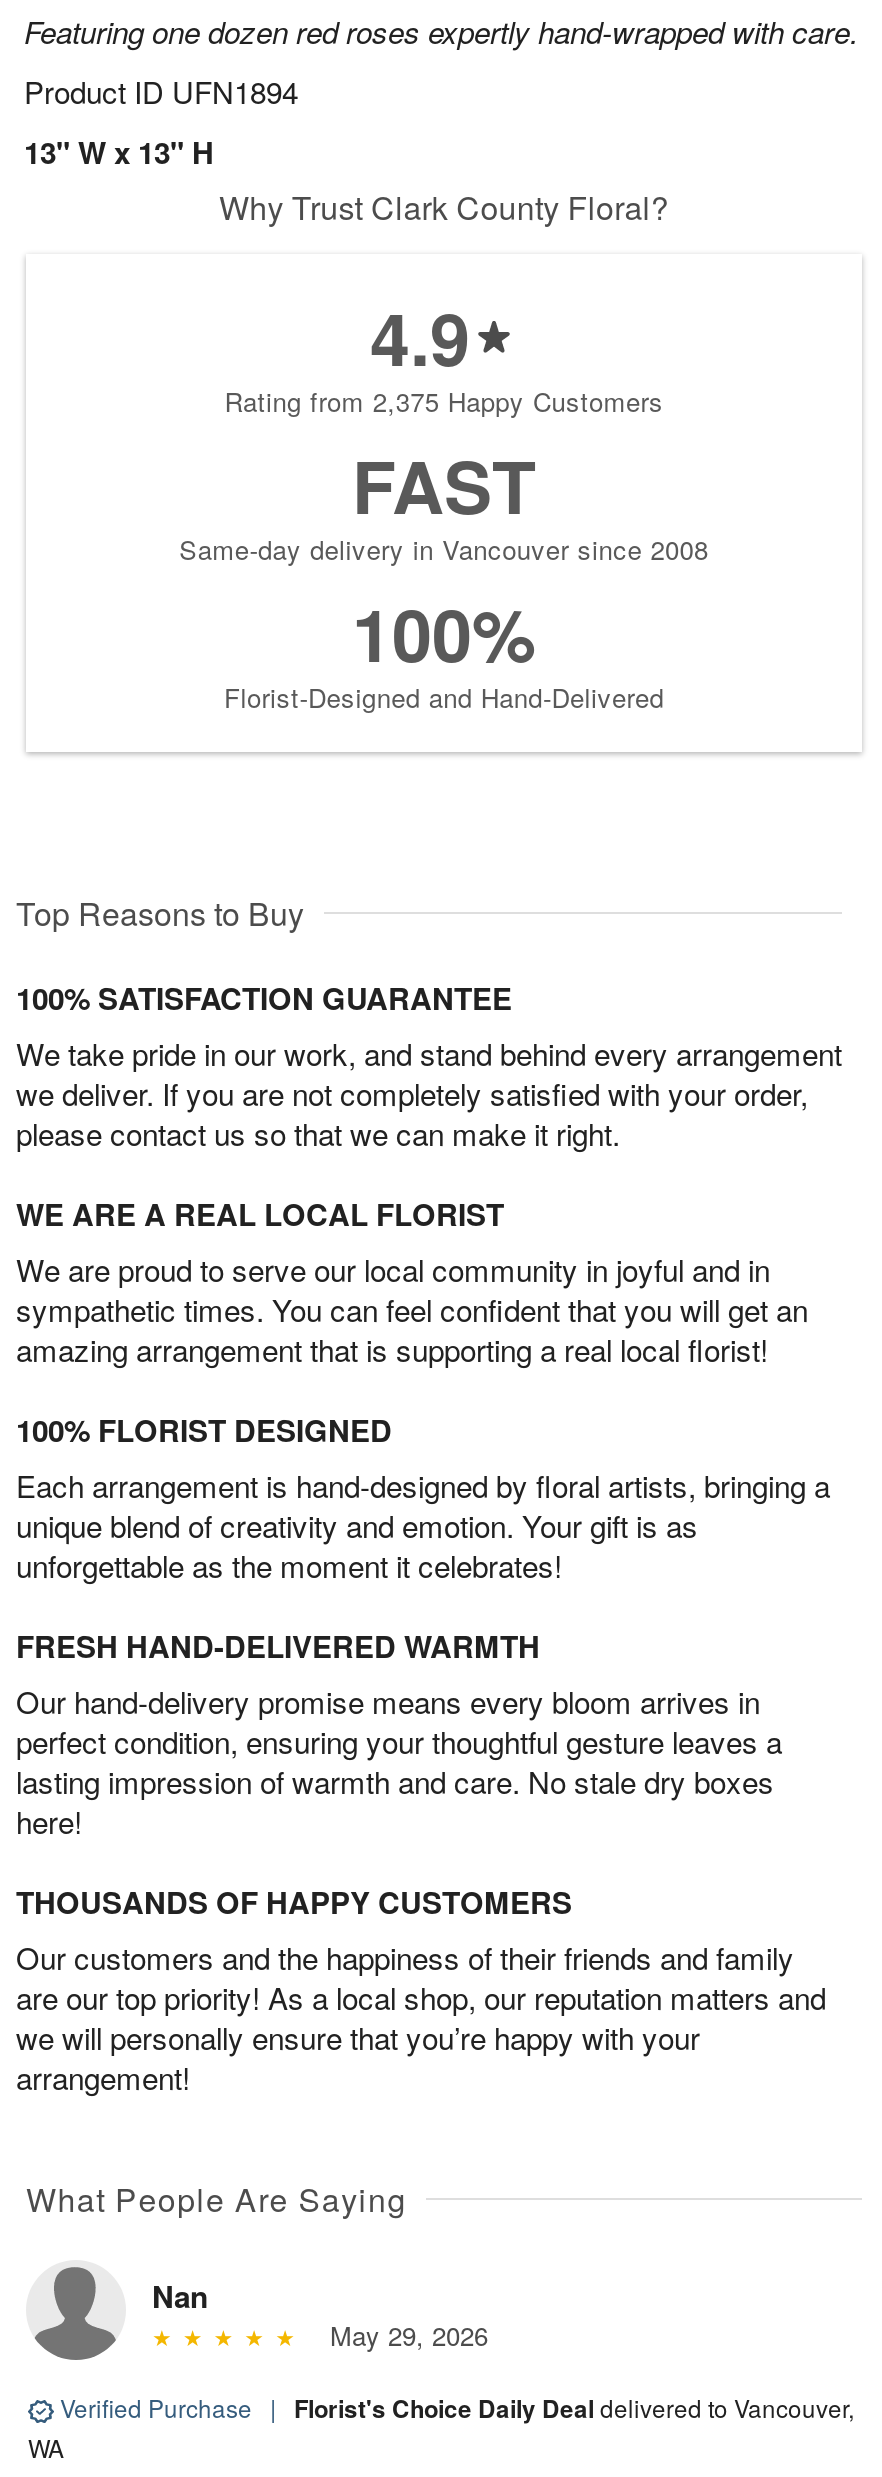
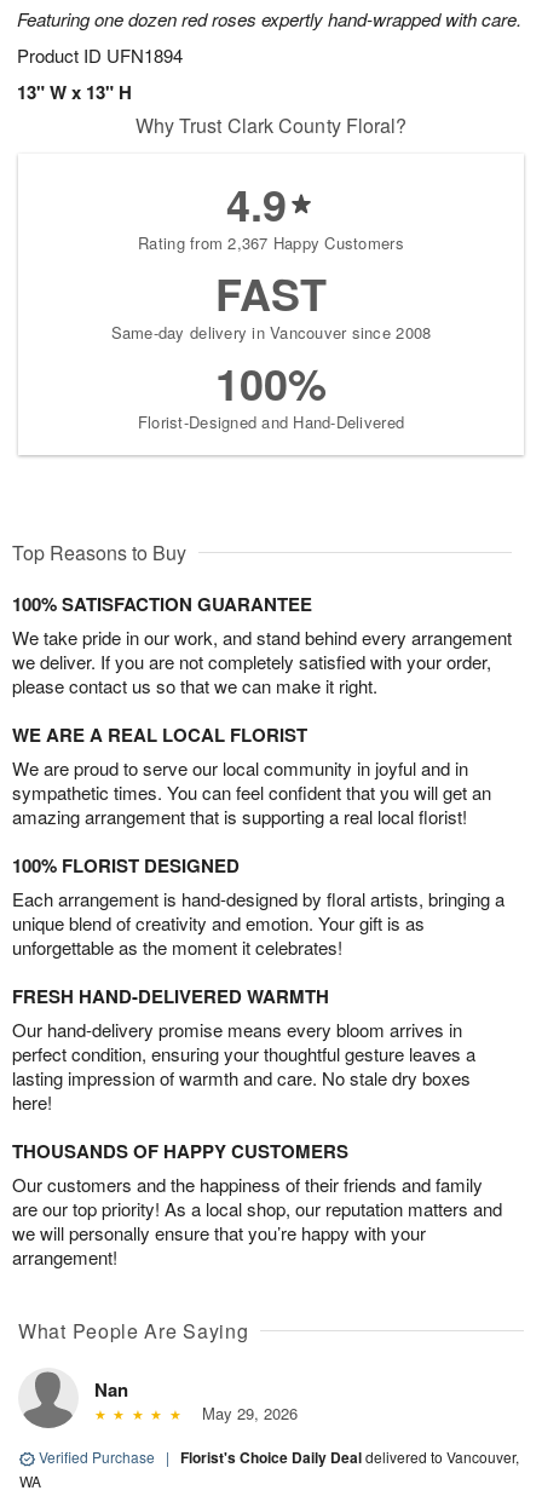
- Rating from 2,375 Happy Customers
+ Rating from 2,367 Happy Customers
